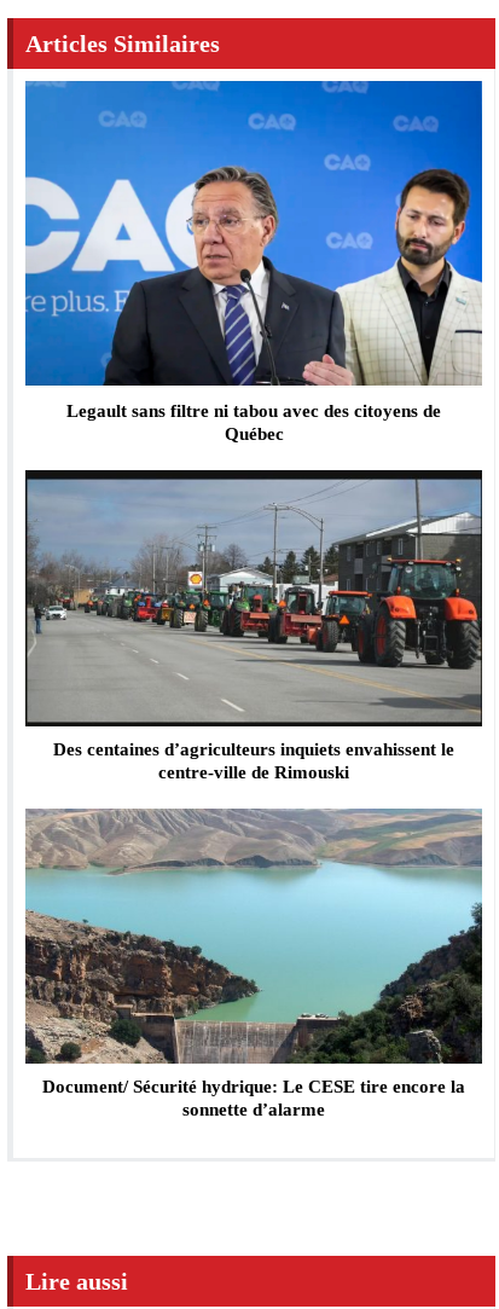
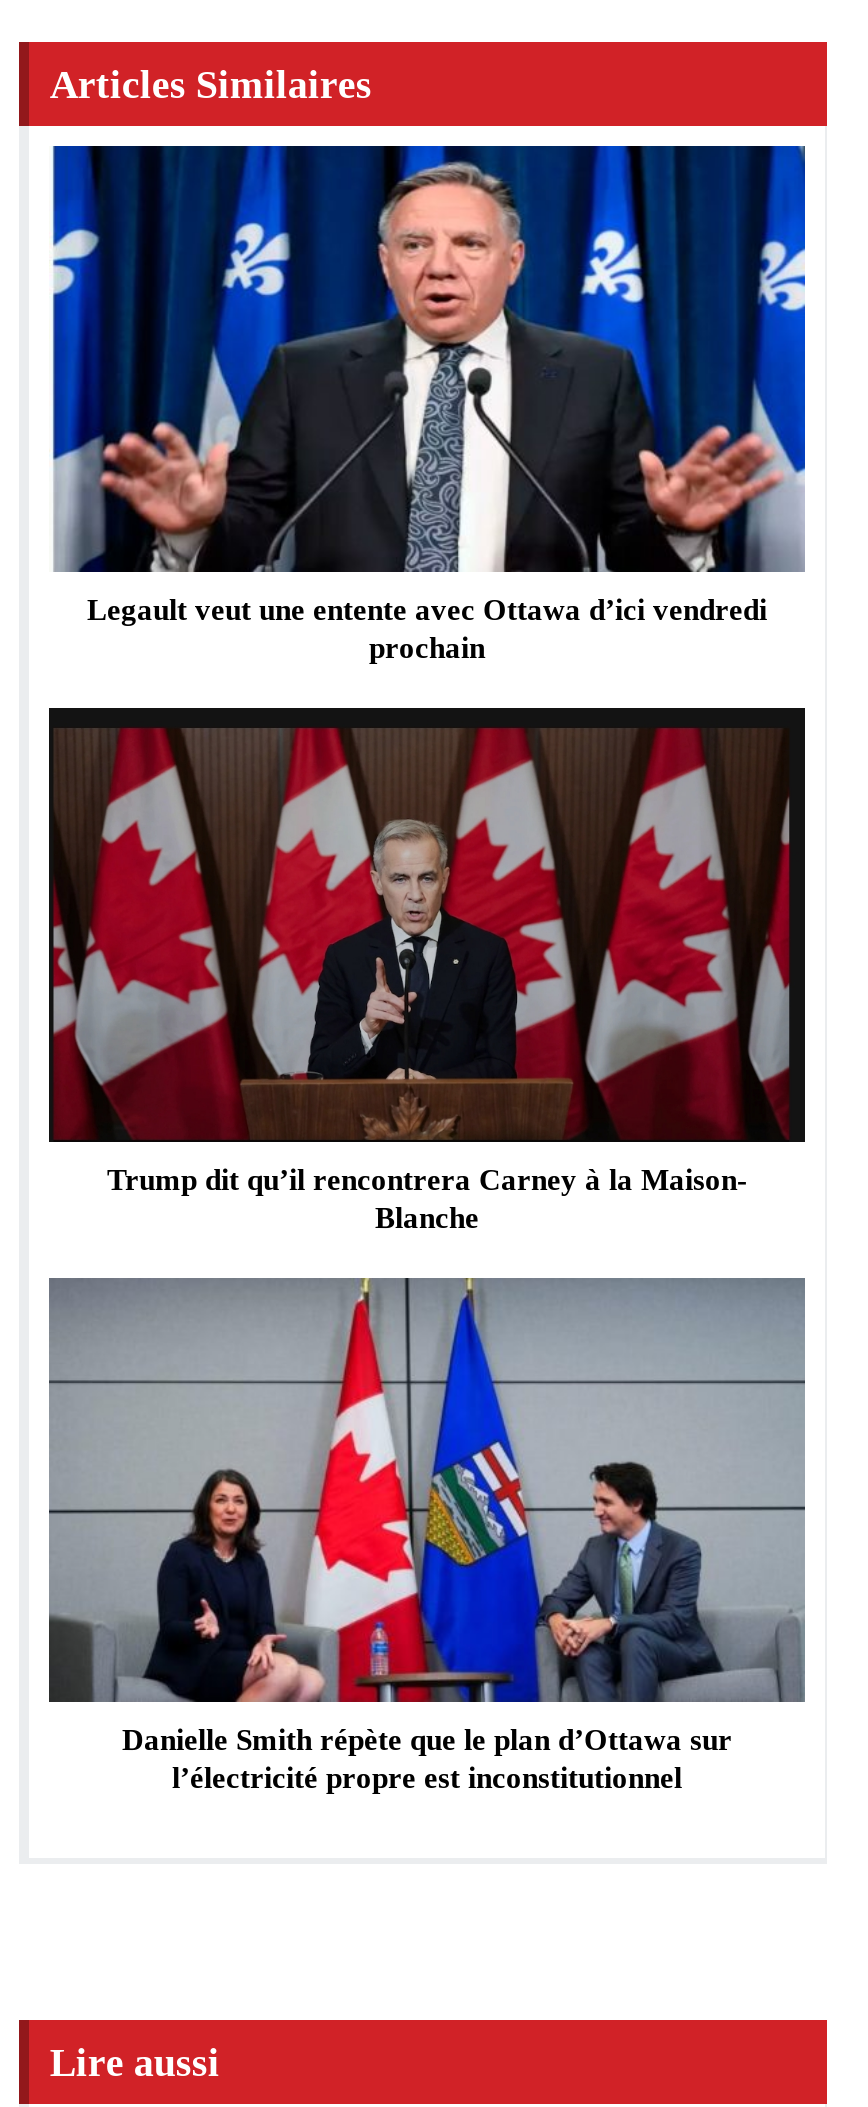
- [image]
- Legault sans filtre ni tabou avec des citoyens de
- Québec
+ [image]
+ Legault veut une entente avec Ottawa d’ici vendredi
+ prochain

- [image]
- Des centaines d’agriculteurs inquiets envahissent le
- centre-ville de Rimouski
+ [image]
+ Trump dit qu’il rencontrera Carney à la Maison-
+ Blanche

- [image]
- Document/ Sécurité hydrique: Le CESE tire encore la
- sonnette d’alarme
+ [image]
+ Danielle Smith répète que le plan d’Ottawa sur
+ l’électricité propre est inconstitutionnel
